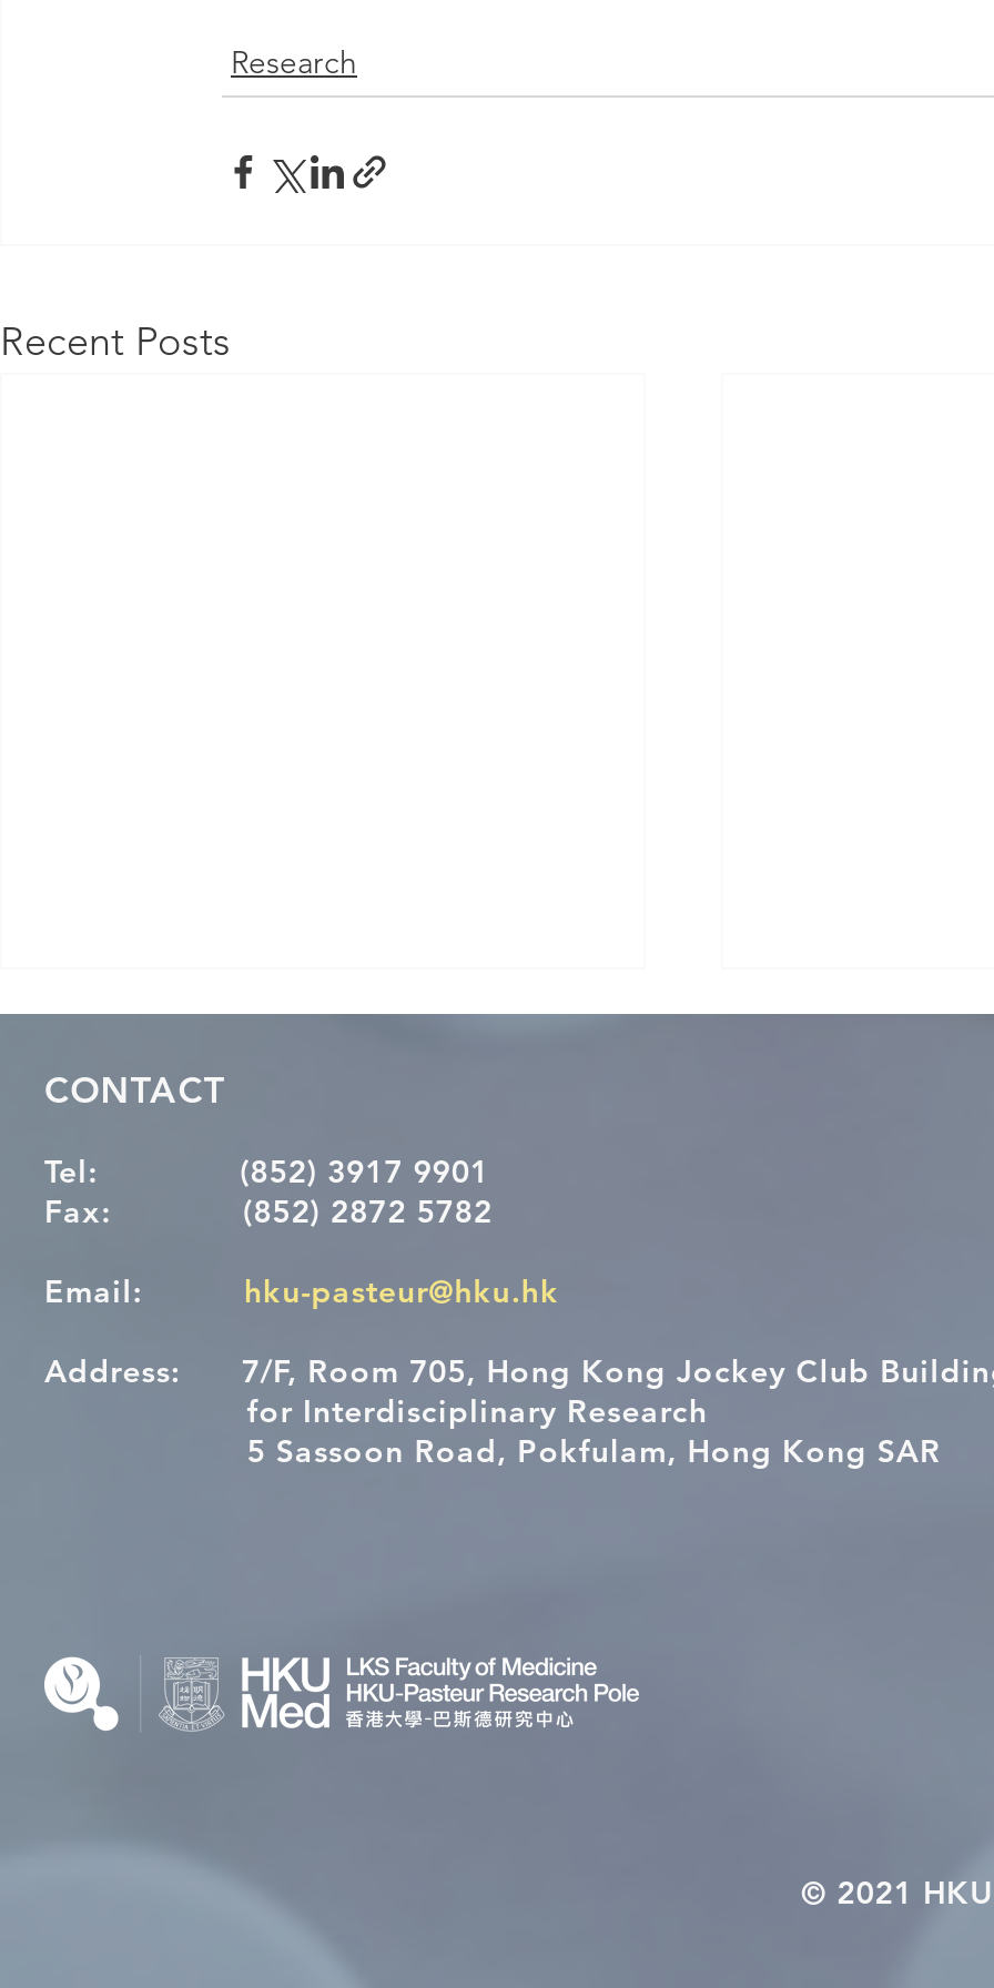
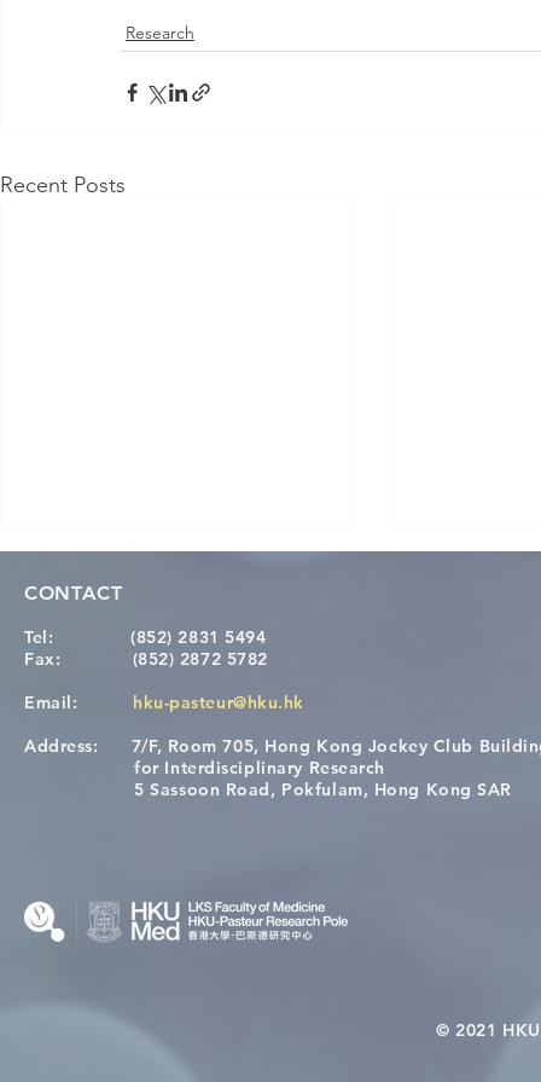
- Tel: (852) 3917 9901
+ Tel: (852) 2831 5494
